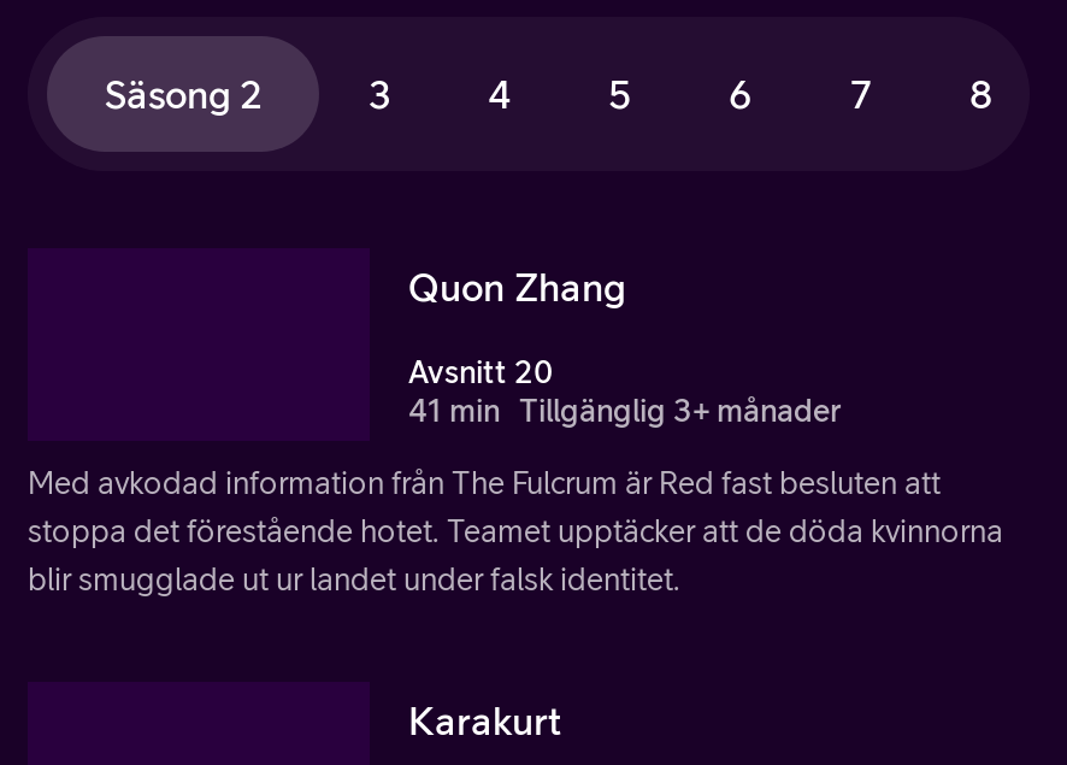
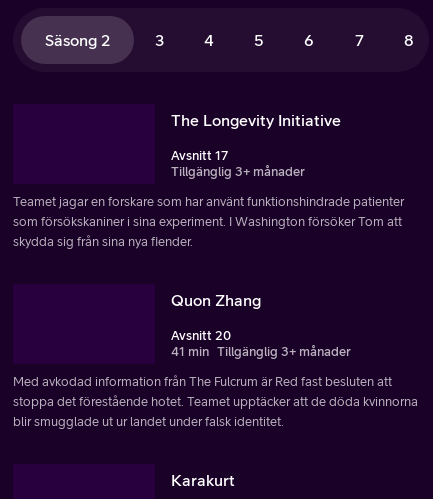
+ The Longevity Initiative
+ Avsnitt 17
+ Tillgänglig 3+ månader
+ Teamet jagar en forskare som har använt funktionshindrade patienter
+ som försökskaniner i sina experiment. I Washington försöker Tom att
+ skydda sig från sina nya fiender.
